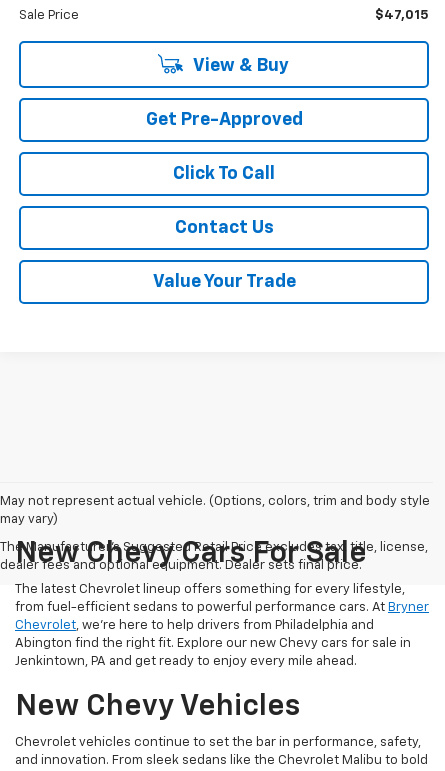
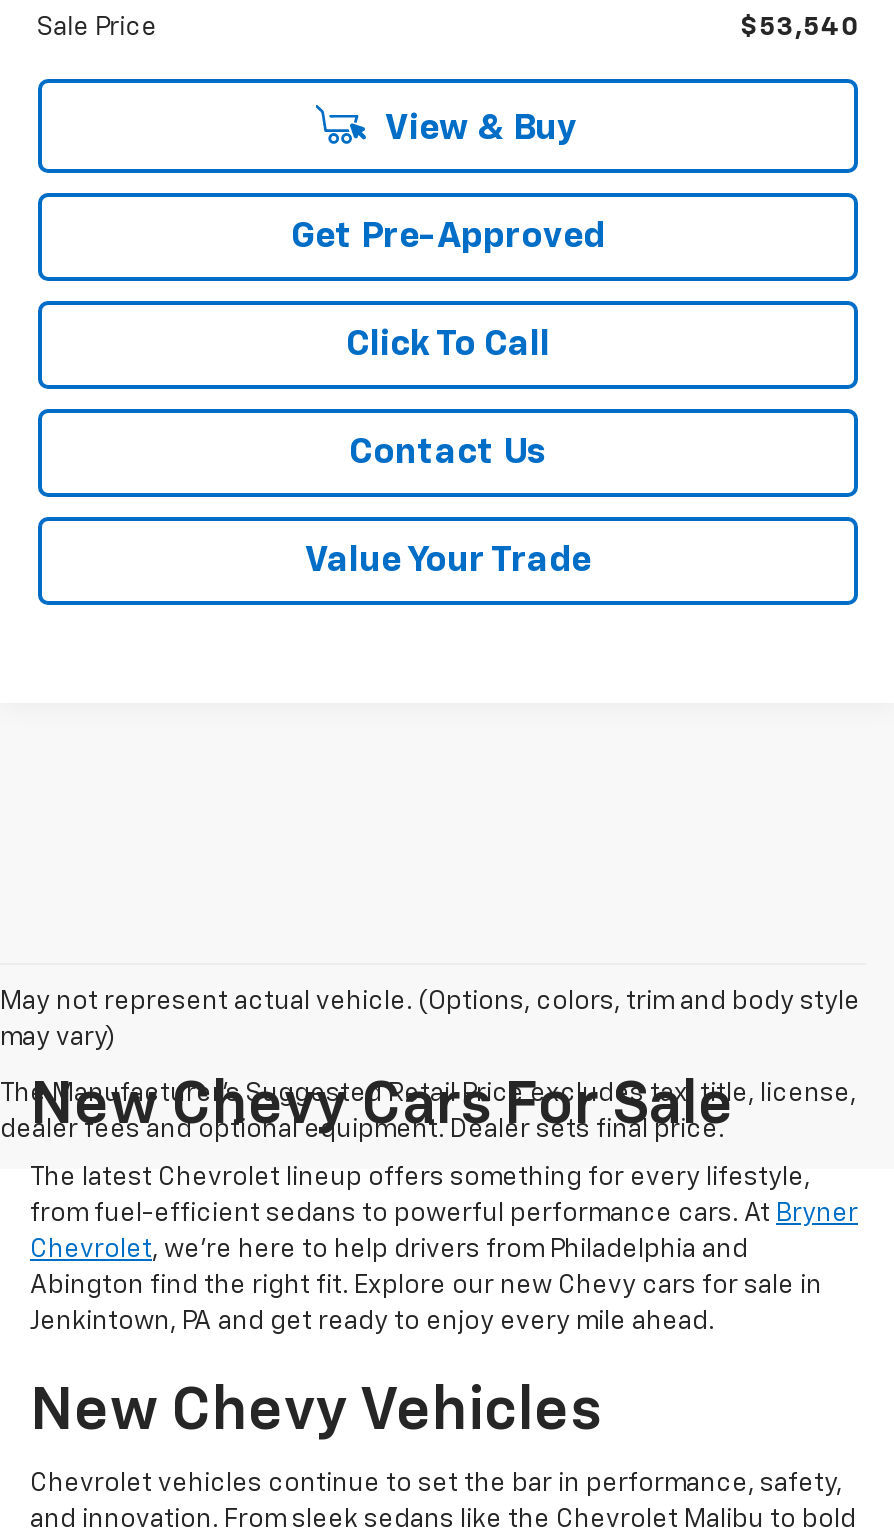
- $47,015
+ $53,540
